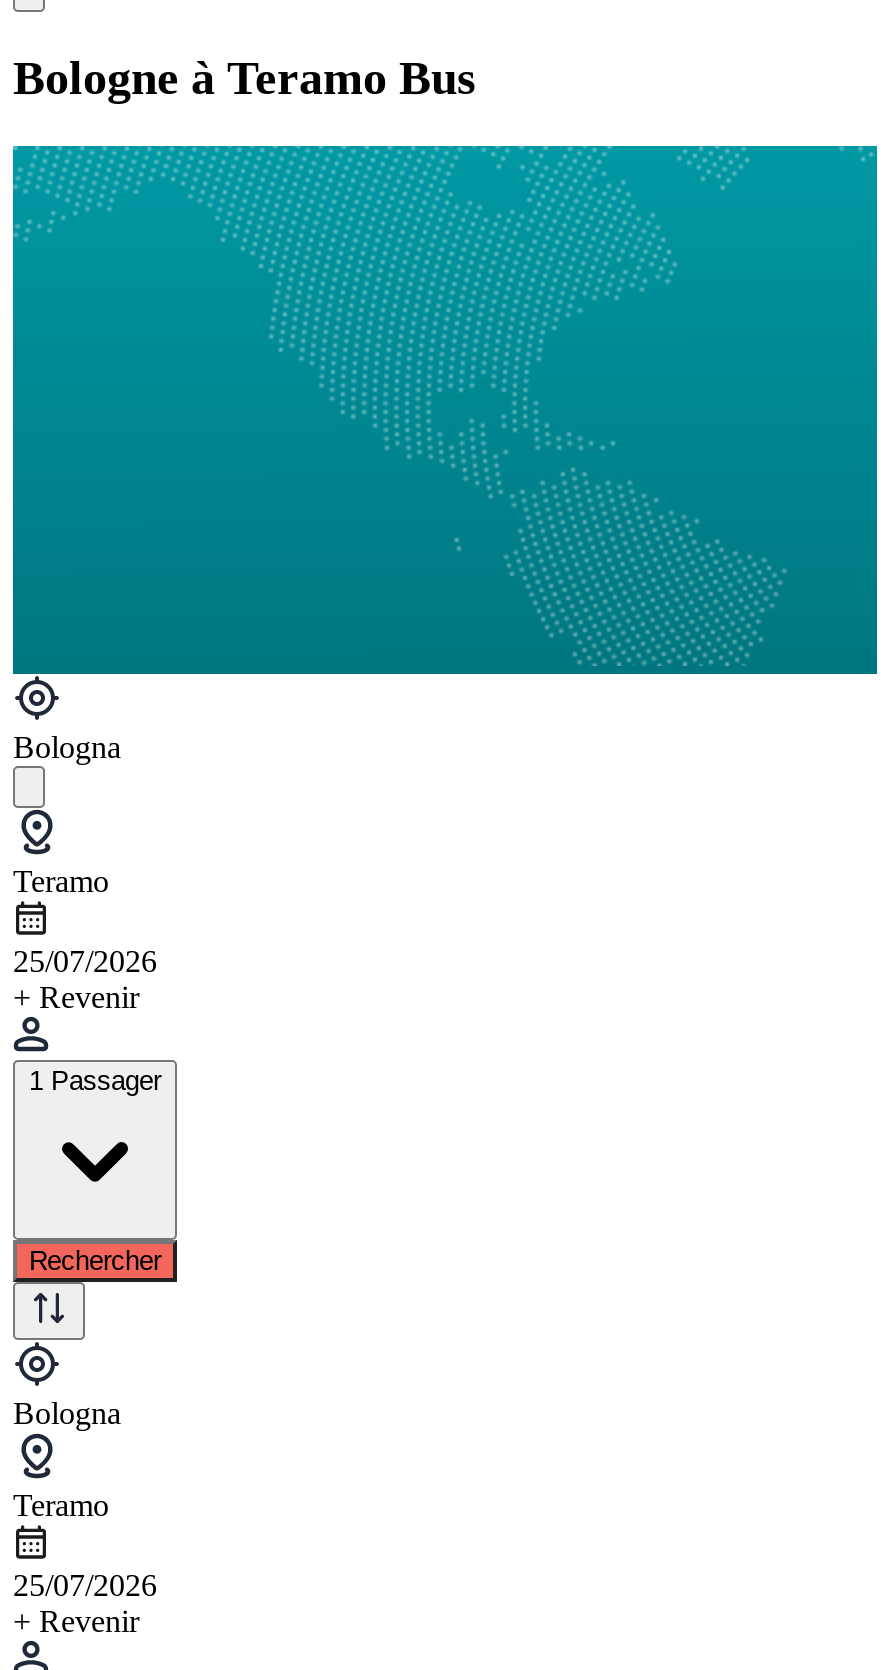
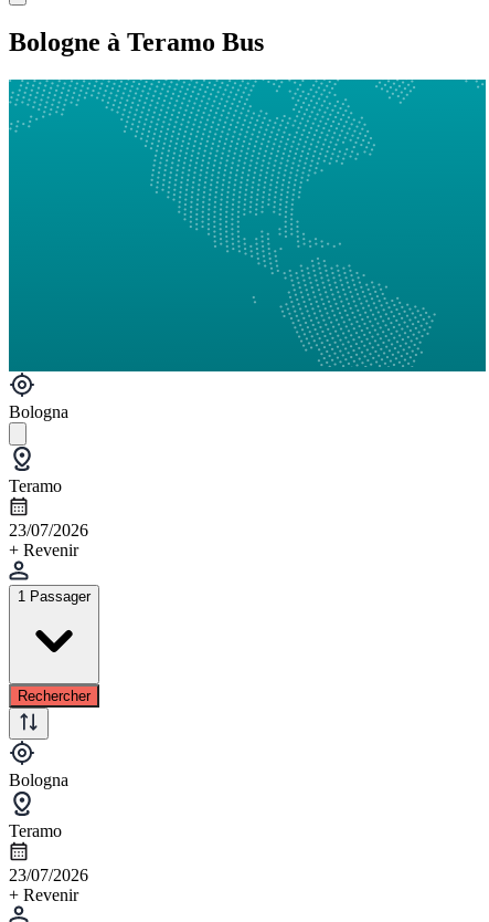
- 25/07/2026
+ 23/07/2026

- 25/07/2026
+ 23/07/2026
